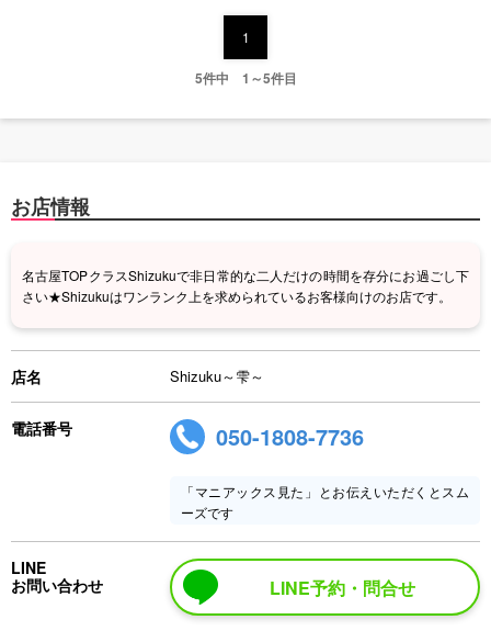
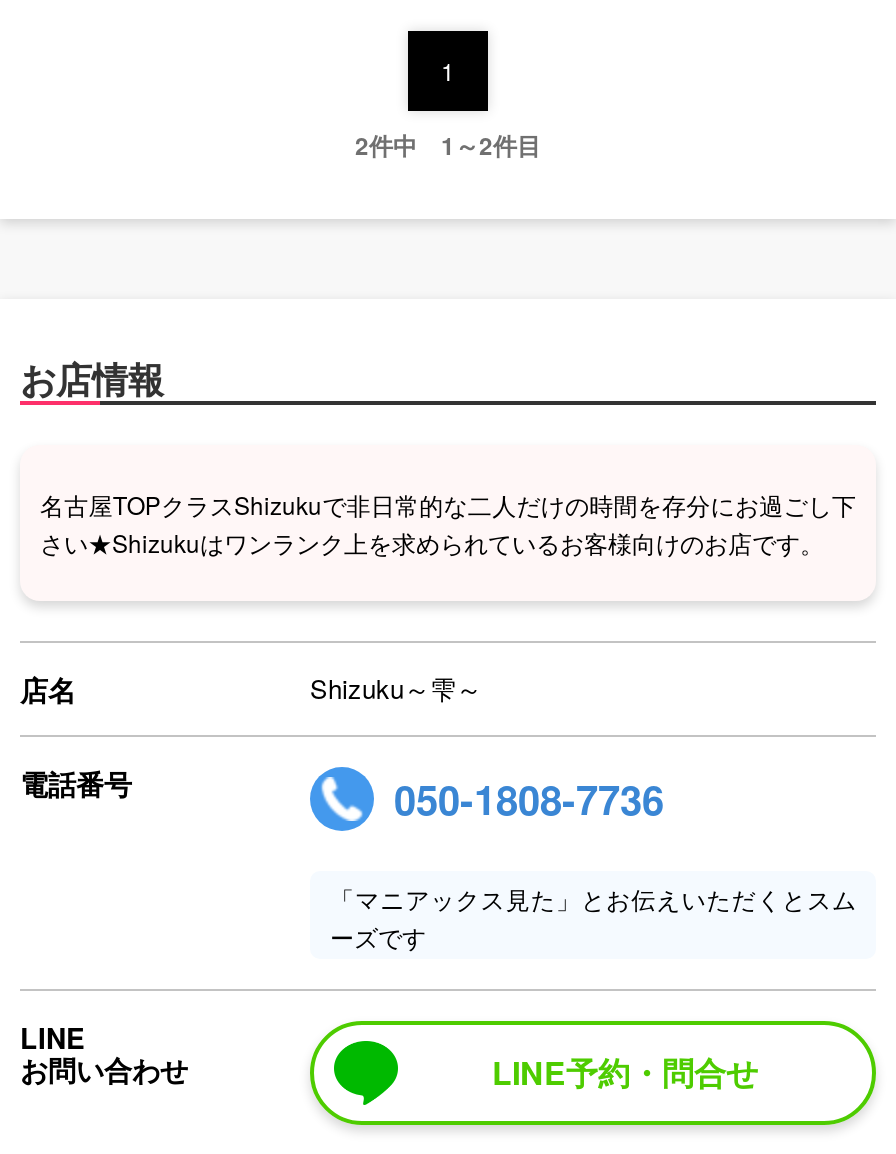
- 5件中 1～5件目
+ 2件中 1～2件目
